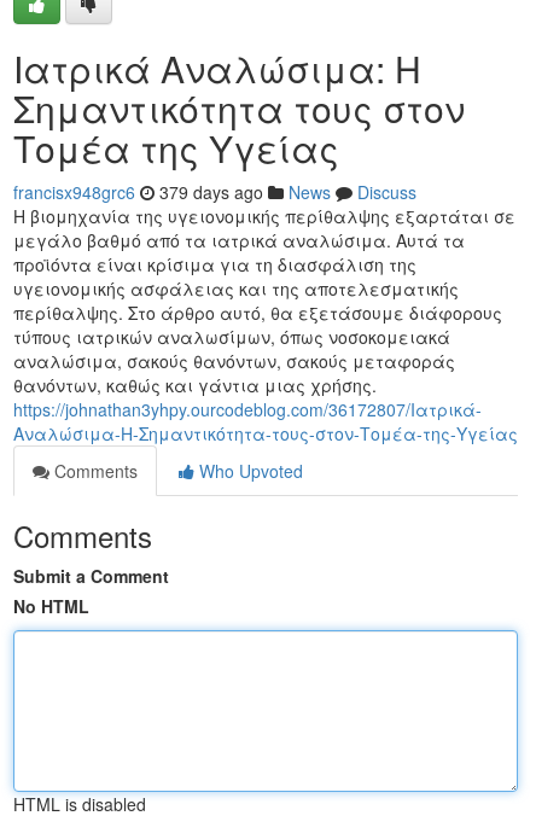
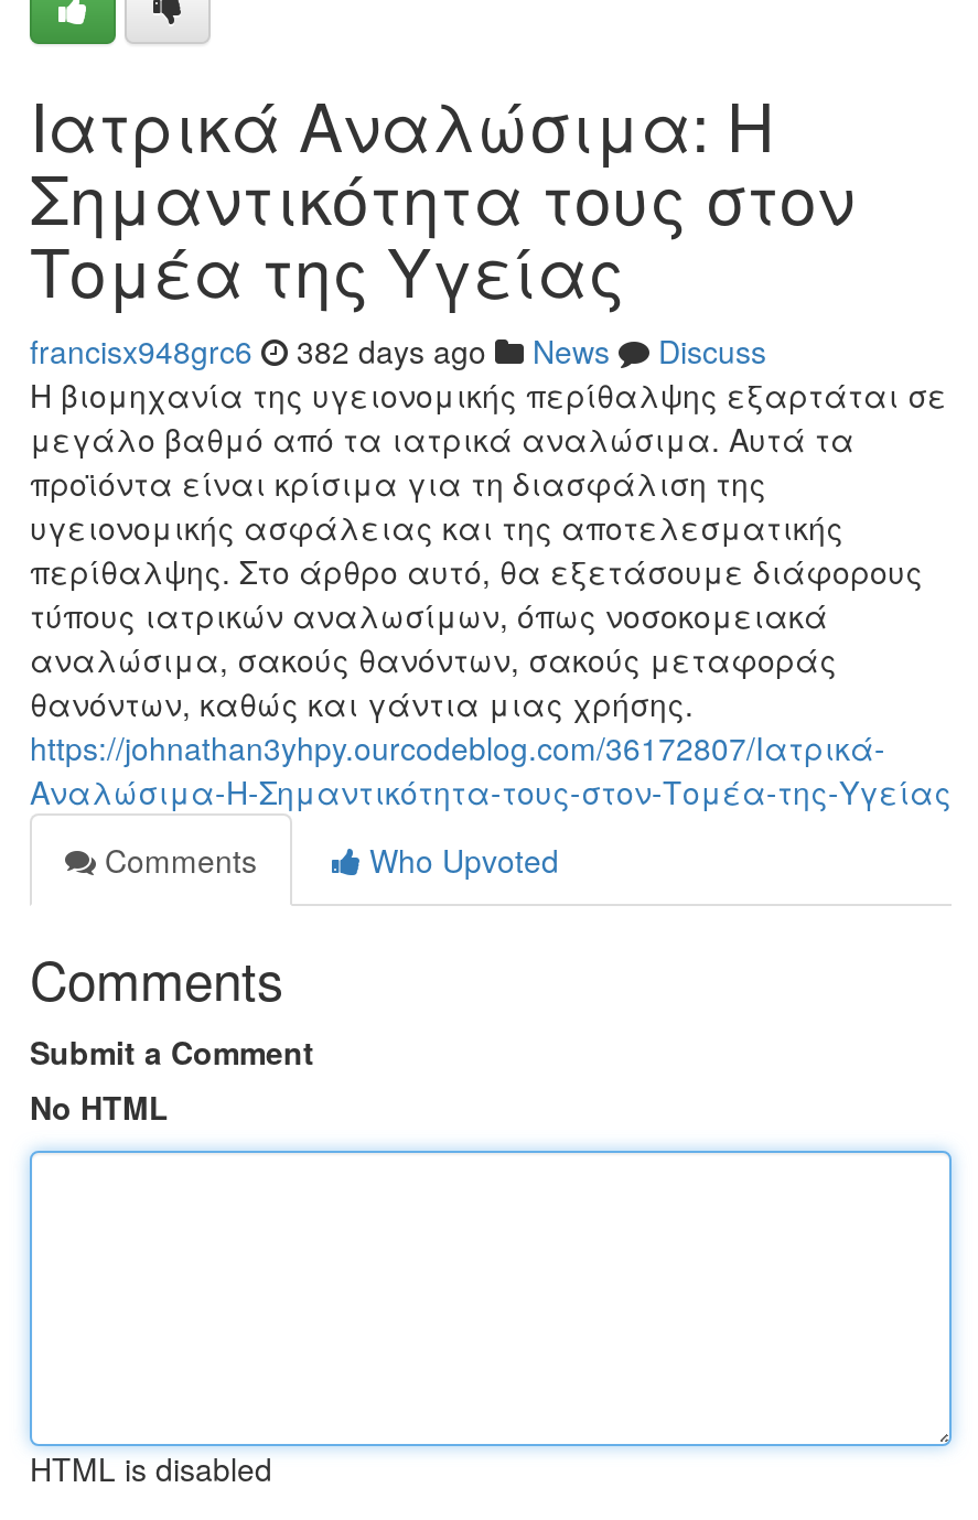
- francisx948grc6 379 days ago News Discuss
+ francisx948grc6 382 days ago News Discuss
